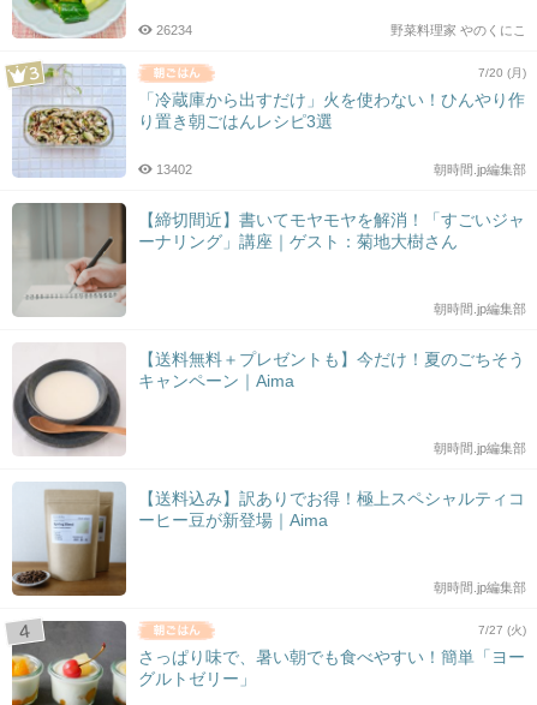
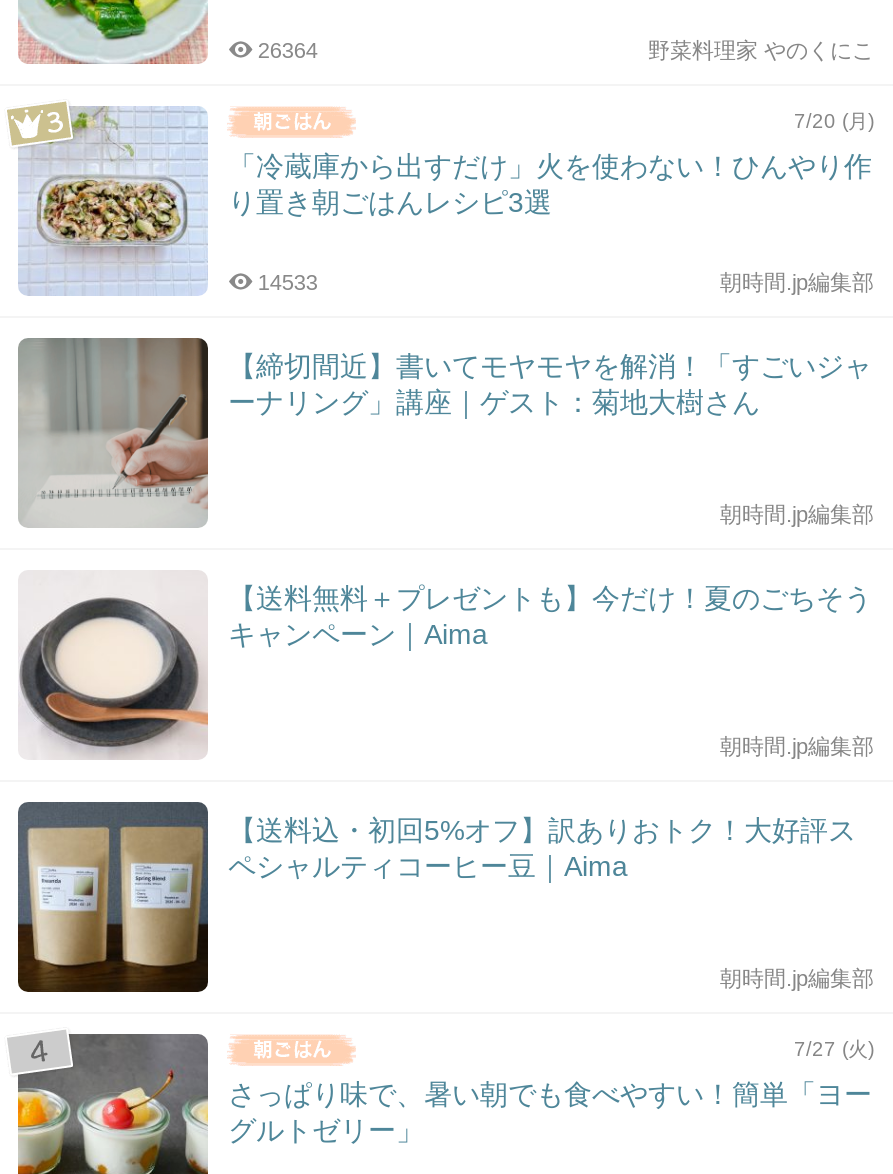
- 26234
+ 26364

- 13402
+ 14533

- [image]
- 【送料込み】訳ありでお得！極上スペシャルティコ
- ーヒー豆が新登場｜Aima
+ [image]
+ 【送料込・初回5%オフ】訳ありおトク！大好評ス
+ ペシャルティコーヒー豆｜Aima
